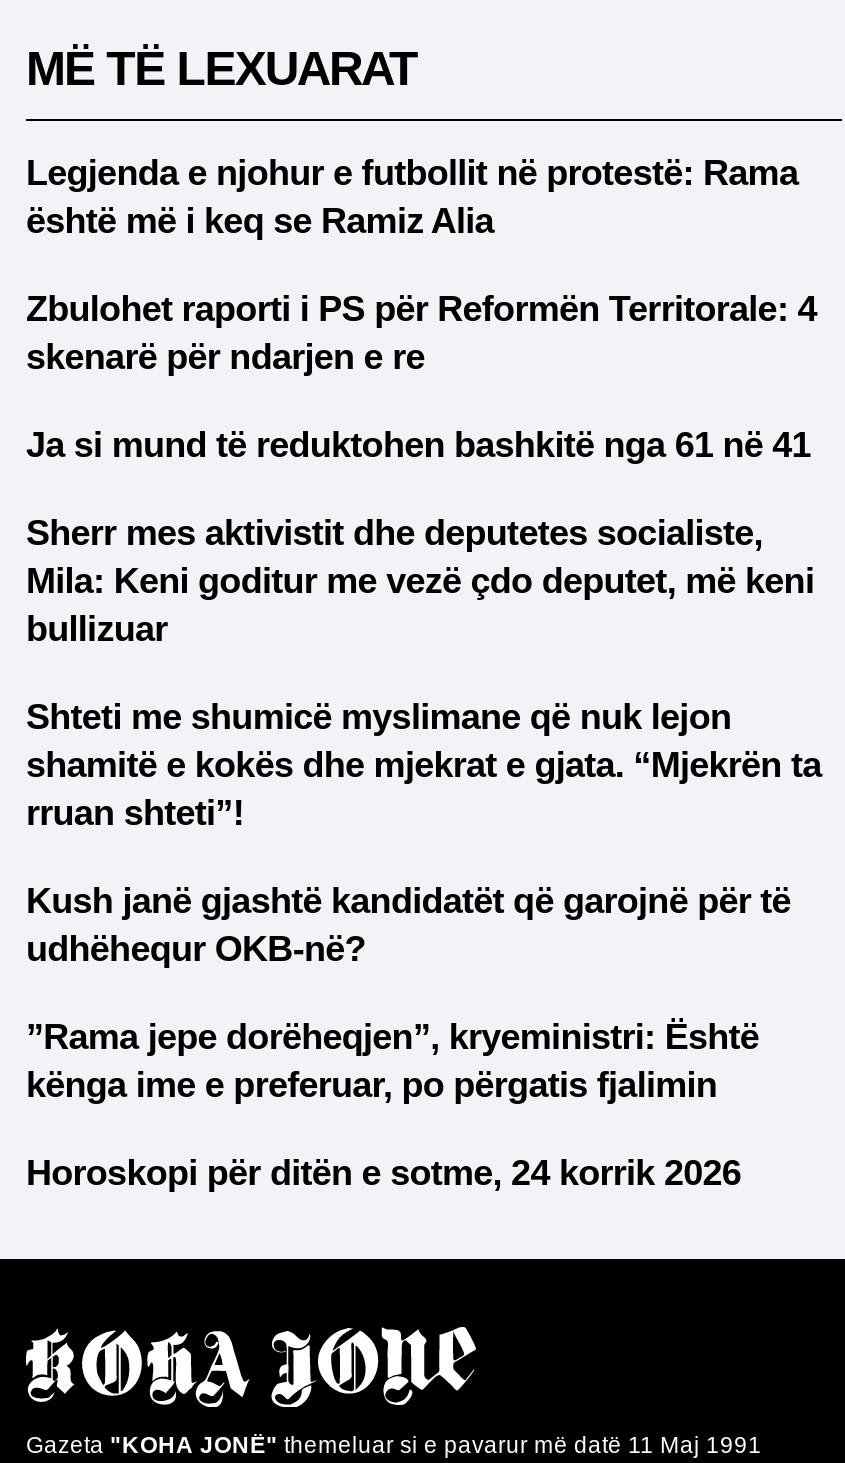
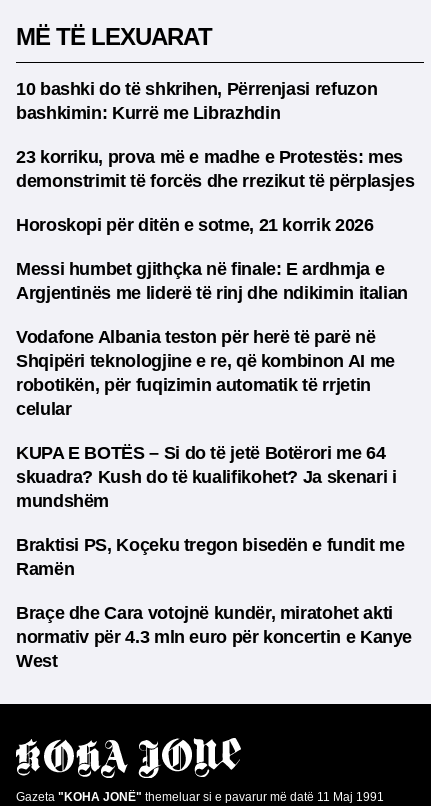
- Legjenda e njohur e futbollit në protestë: Rama
- është më i keq se Ramiz Alia
+ 10 bashki do të shkrihen, Përrenjasi refuzon
+ bashkimin: Kurrë me Librazhdin

- Zbulohet raporti i PS për Reformën Territorale: 4
- skenarë për ndarjen e re
+ 23 korriku, prova më e madhe e Protestës: mes
+ demonstrimit të forcës dhe rrezikut të përplasjes

- Ja si mund të reduktohen bashkitë nga 61 në 41
+ Horoskopi për ditën e sotme, 21 korrik 2026

- Sherr mes aktivistit dhe deputetes socialiste,
- Mila: Keni goditur me vezë çdo deputet, më keni
- bullizuar
+ Messi humbet gjithçka në finale: E ardhmja e
+ Argjentinës me liderë të rinj dhe ndikimin italian

- Shteti me shumicë myslimane që nuk lejon
- shamitë e kokës dhe mjekrat e gjata. “Mjekrën ta
- rruan shteti”!
+ Vodafone Albania teston për herë të parë në
+ Shqipëri teknologjine e re, që kombinon AI me
+ robotikën, për fuqizimin automatik të rrjetin
+ celular

- Kush janë gjashtë kandidatët që garojnë për të
- udhëhequr OKB-në?
+ KUPA E BOTËS – Si do të jetë Botërori me 64
+ skuadra? Kush do të kualifikohet? Ja skenari i
+ mundshëm

- ”Rama jepe dorëheqjen”, kryeministri: Është
- kënga ime e preferuar, po përgatis fjalimin
+ Braktisi PS, Koçeku tregon bisedën e fundit me
+ Ramën

- Horoskopi për ditën e sotme, 24 korrik 2026
+ Braçe dhe Cara votojnë kundër, miratohet akti
+ normativ për 4.3 mln euro për koncertin e Kanye
+ West
